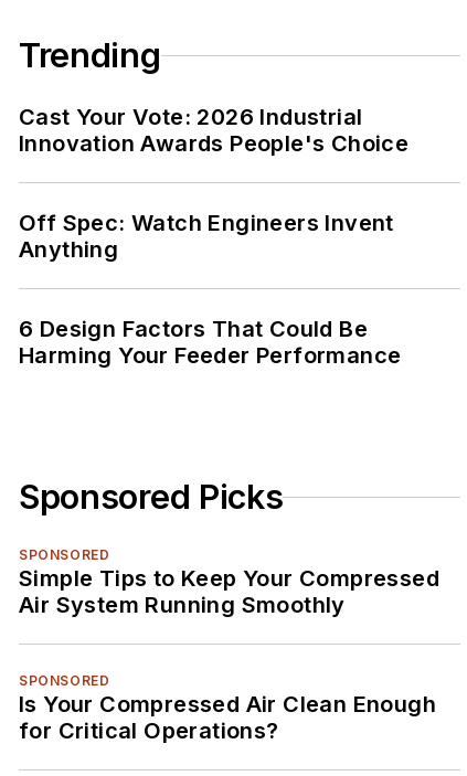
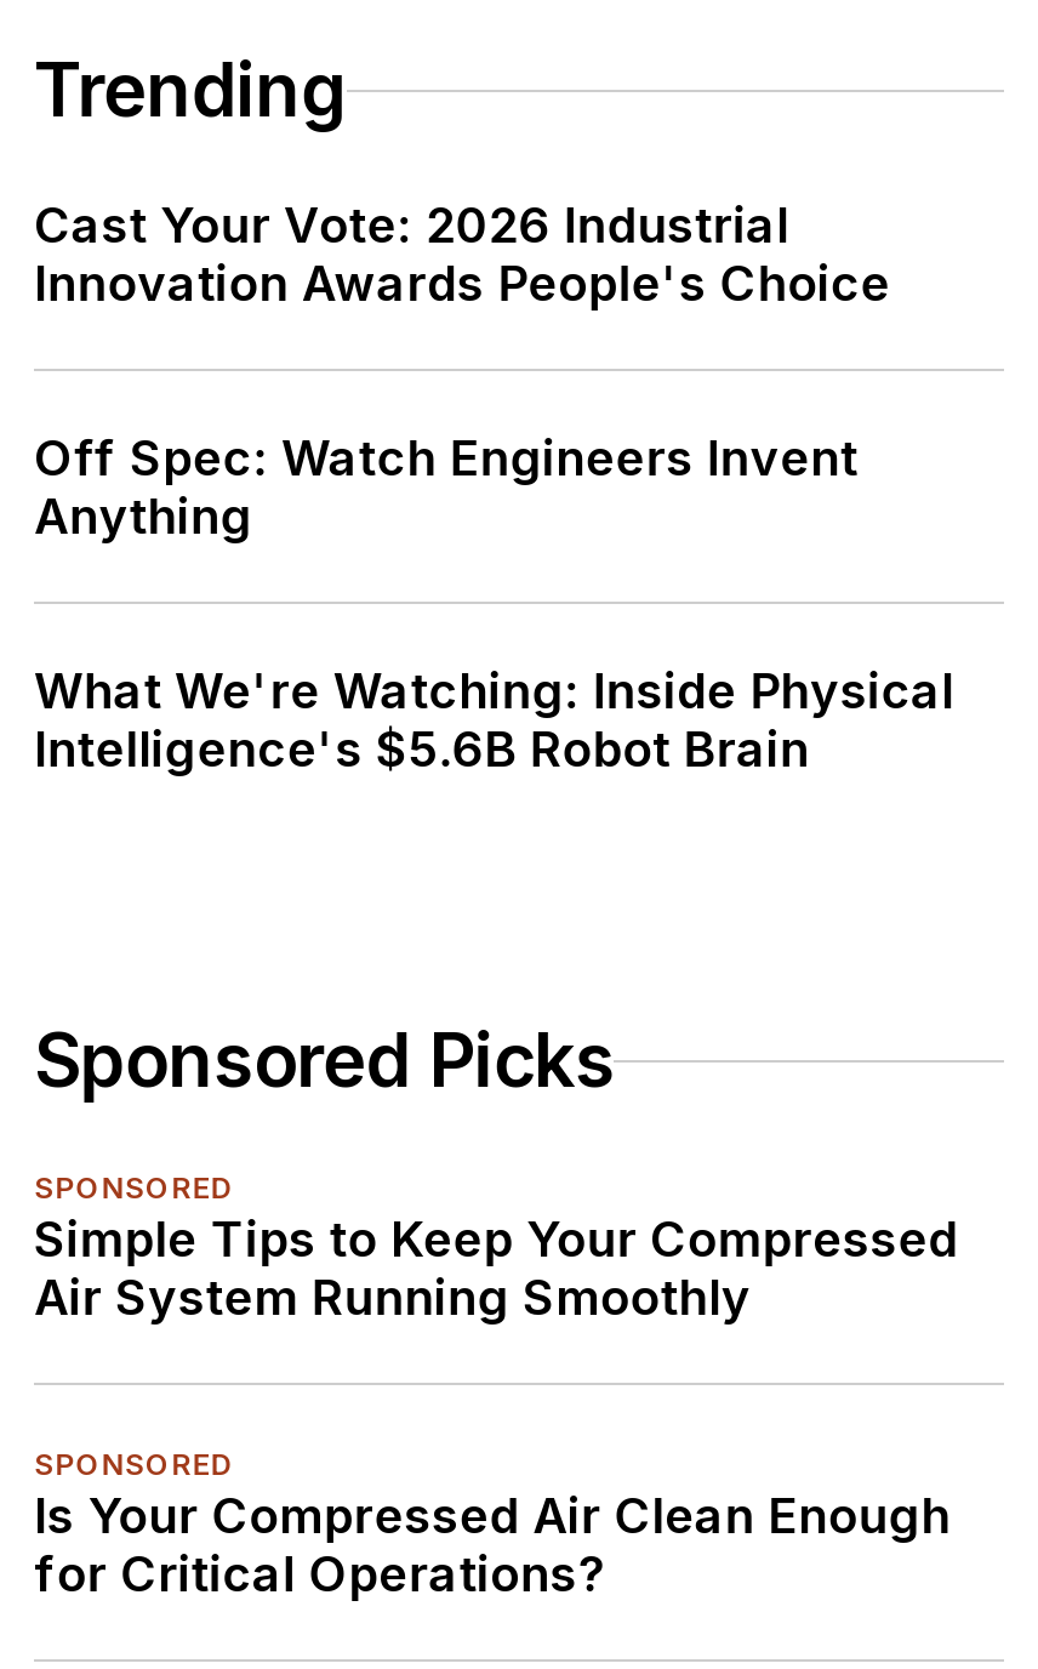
- 6 Design Factors That Could Be
- Harming Your Feeder Performance
+ What We're Watching: Inside Physical
+ Intelligence's $5.6B Robot Brain
